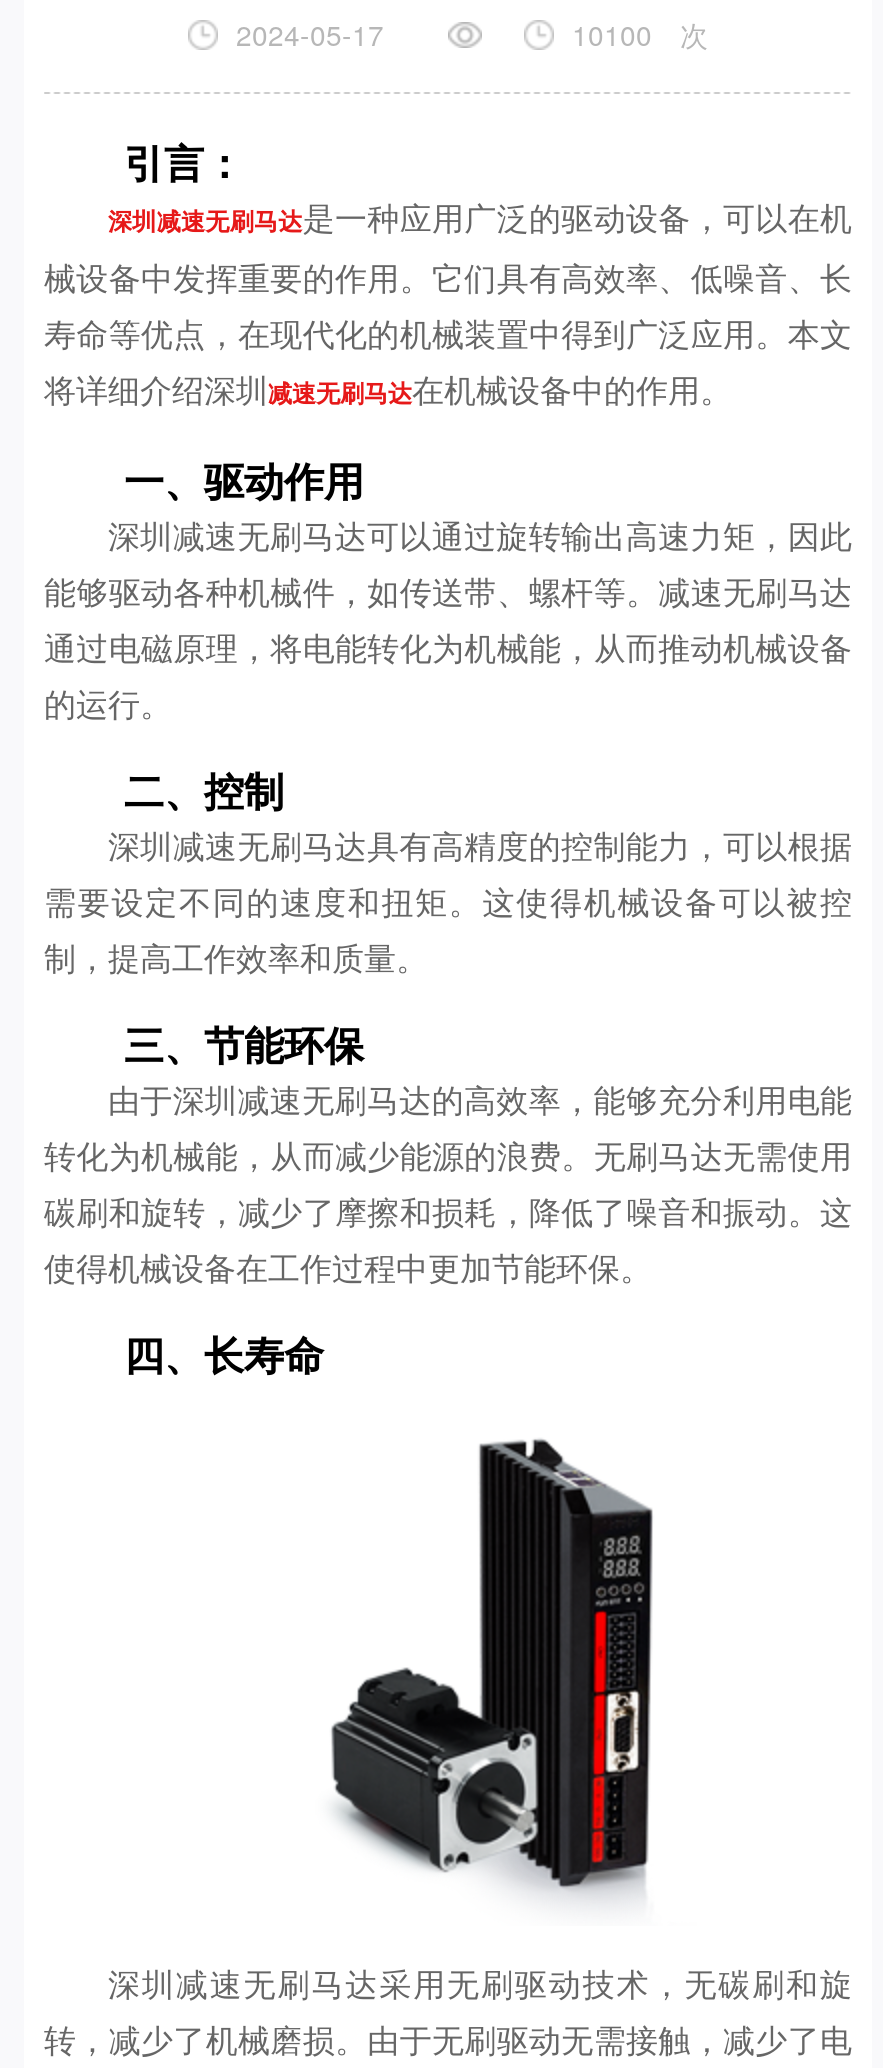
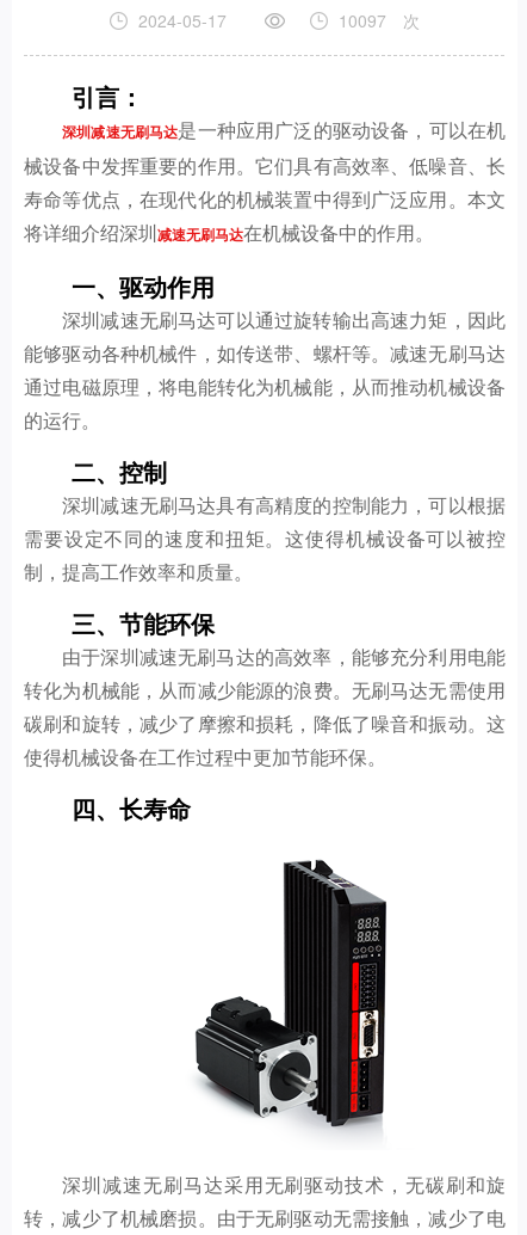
- 10100 次
+ 10097 次
